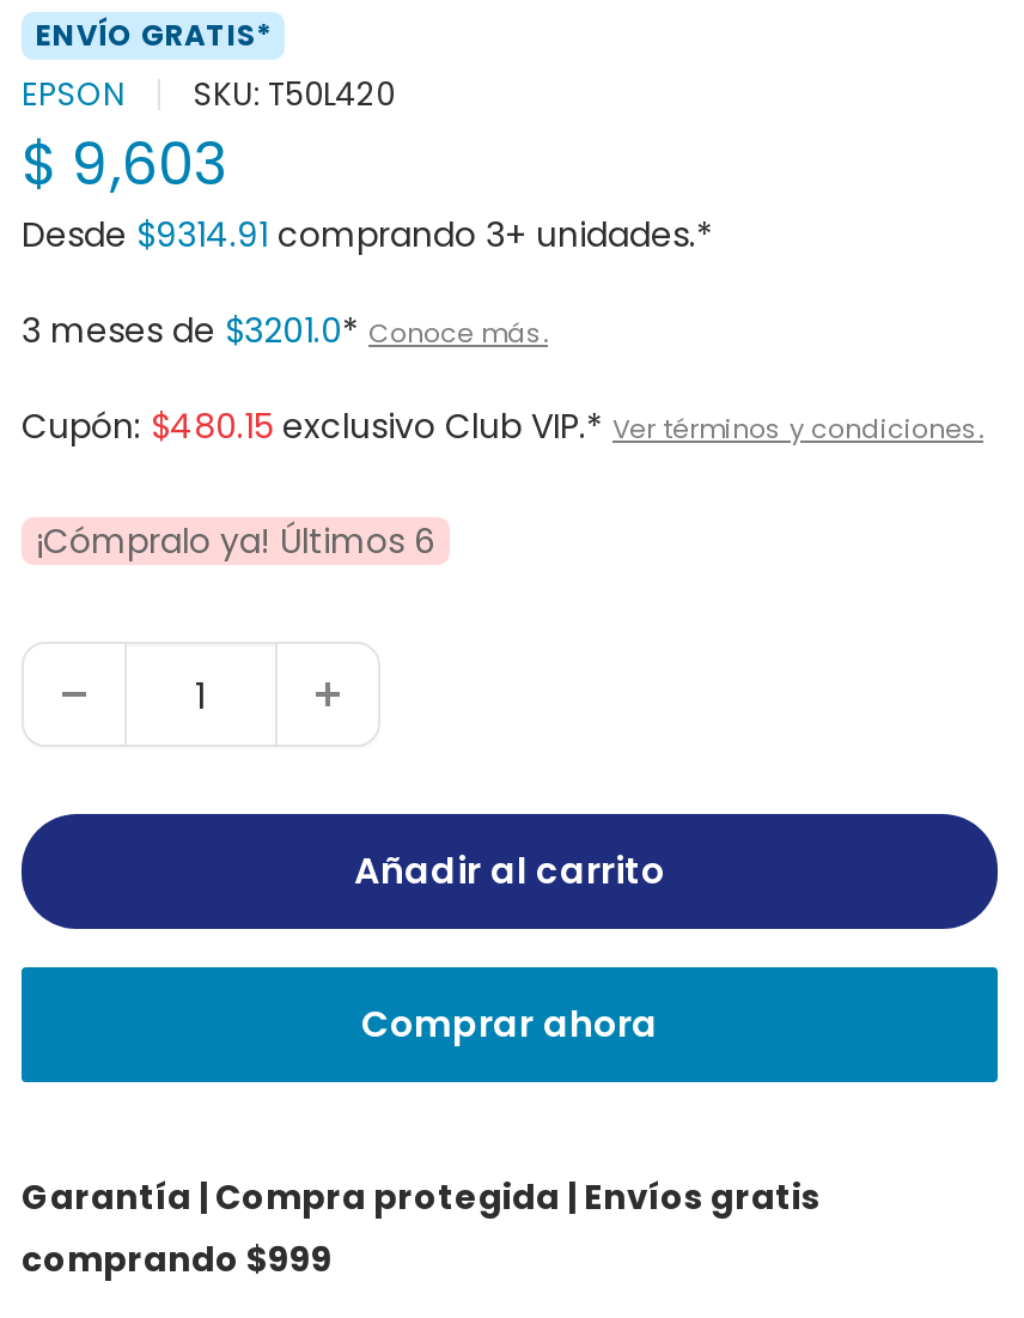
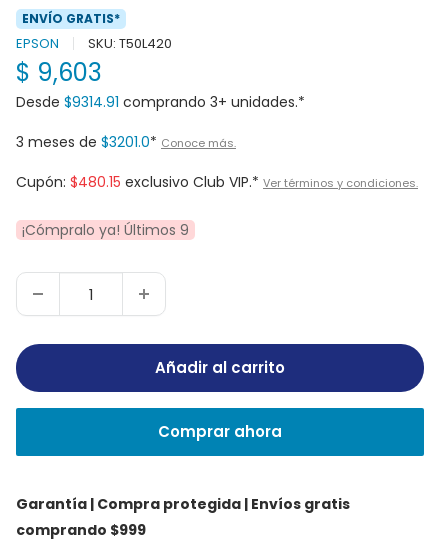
- ¡Cómpralo ya! Últimos 6
+ ¡Cómpralo ya! Últimos 9
